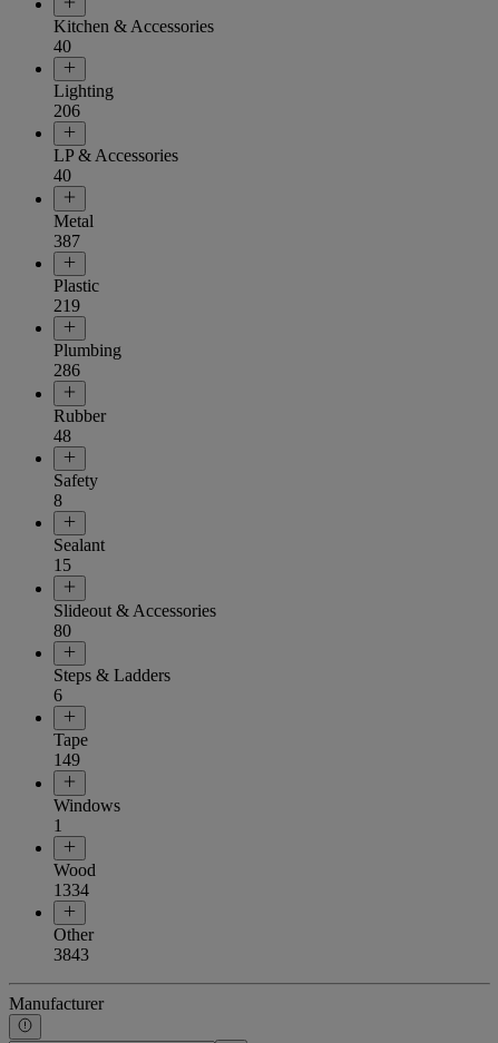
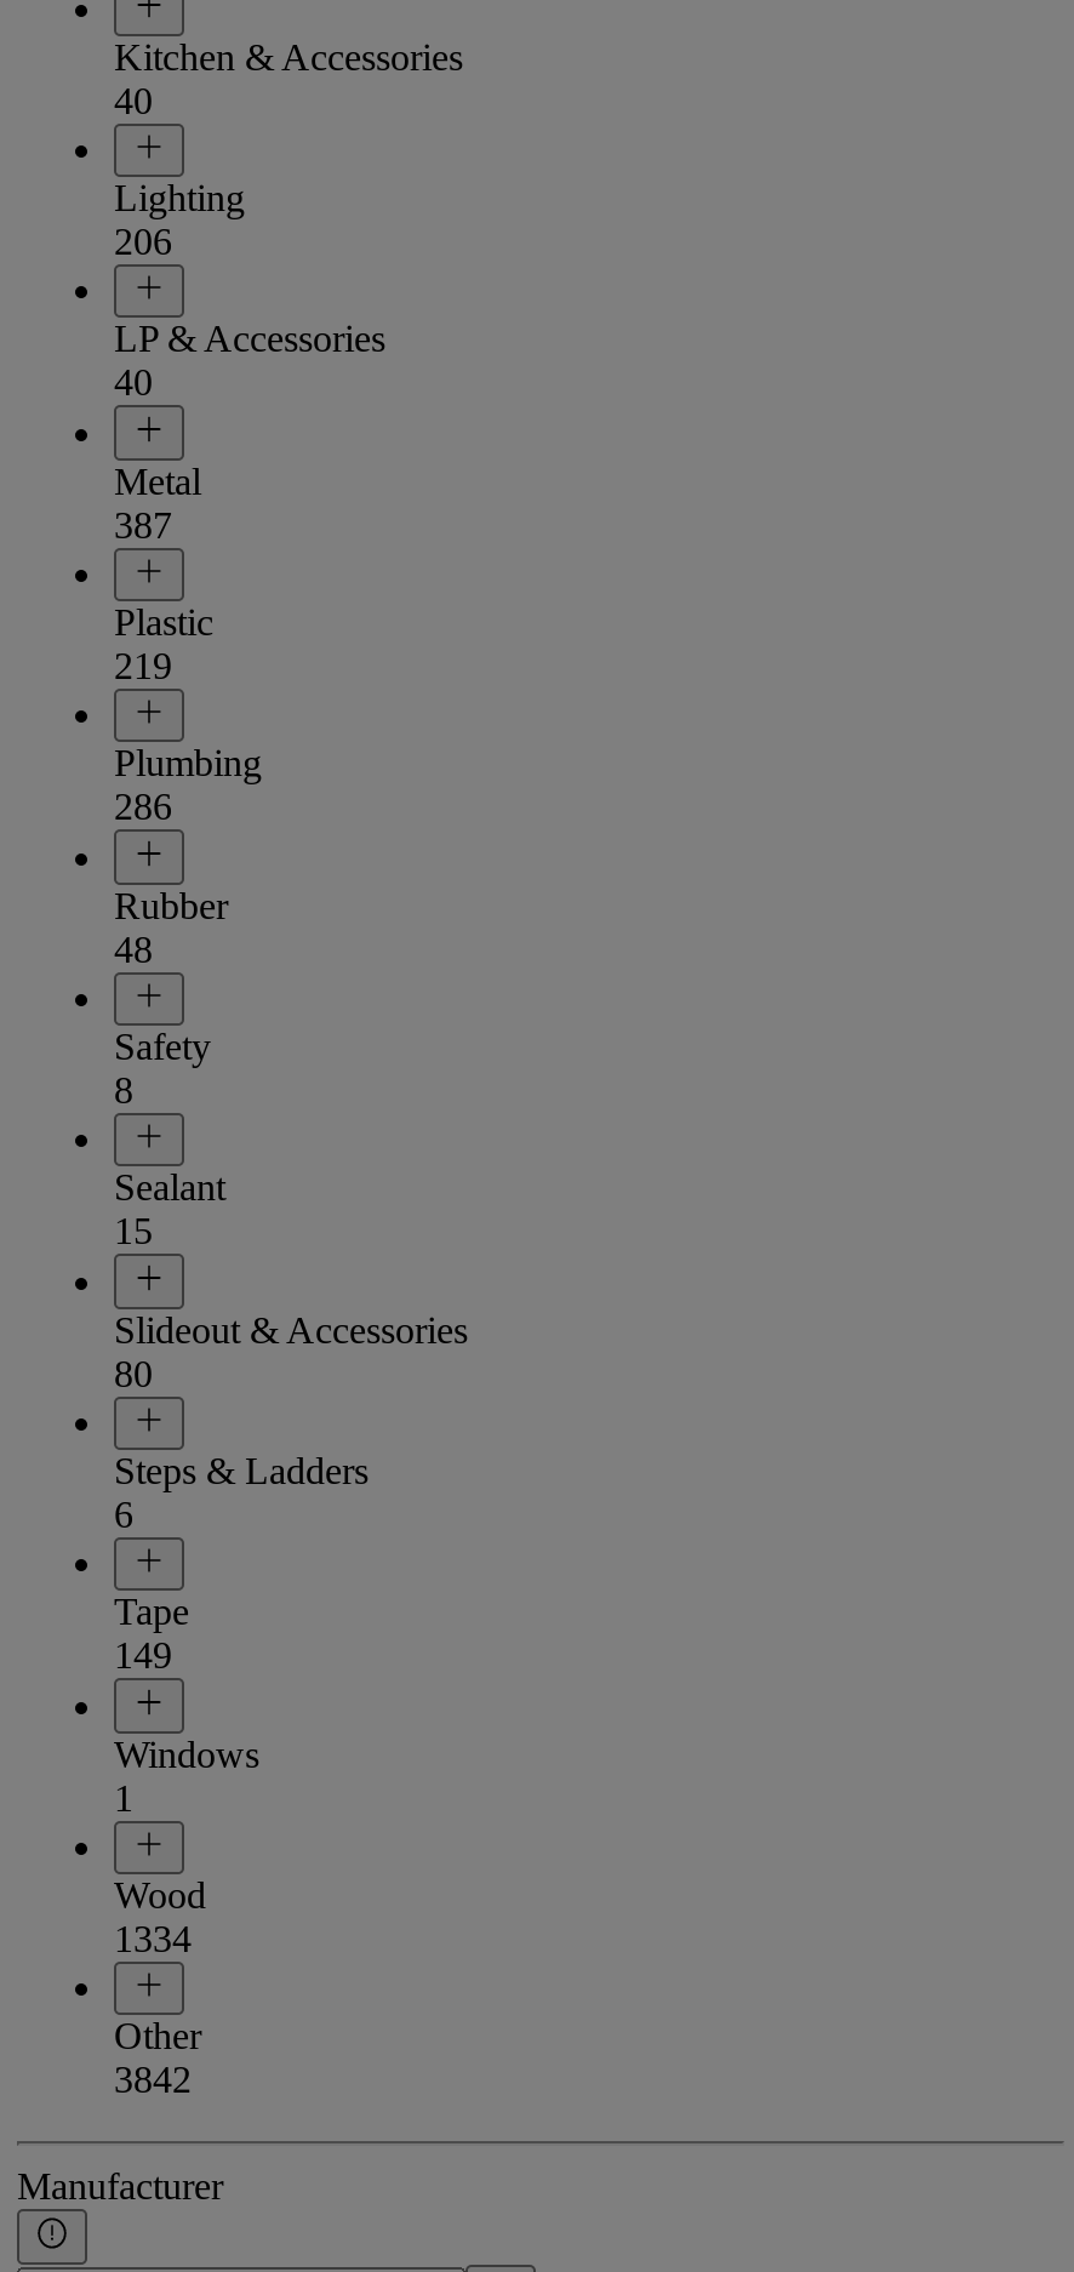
- 3843
+ 3842
